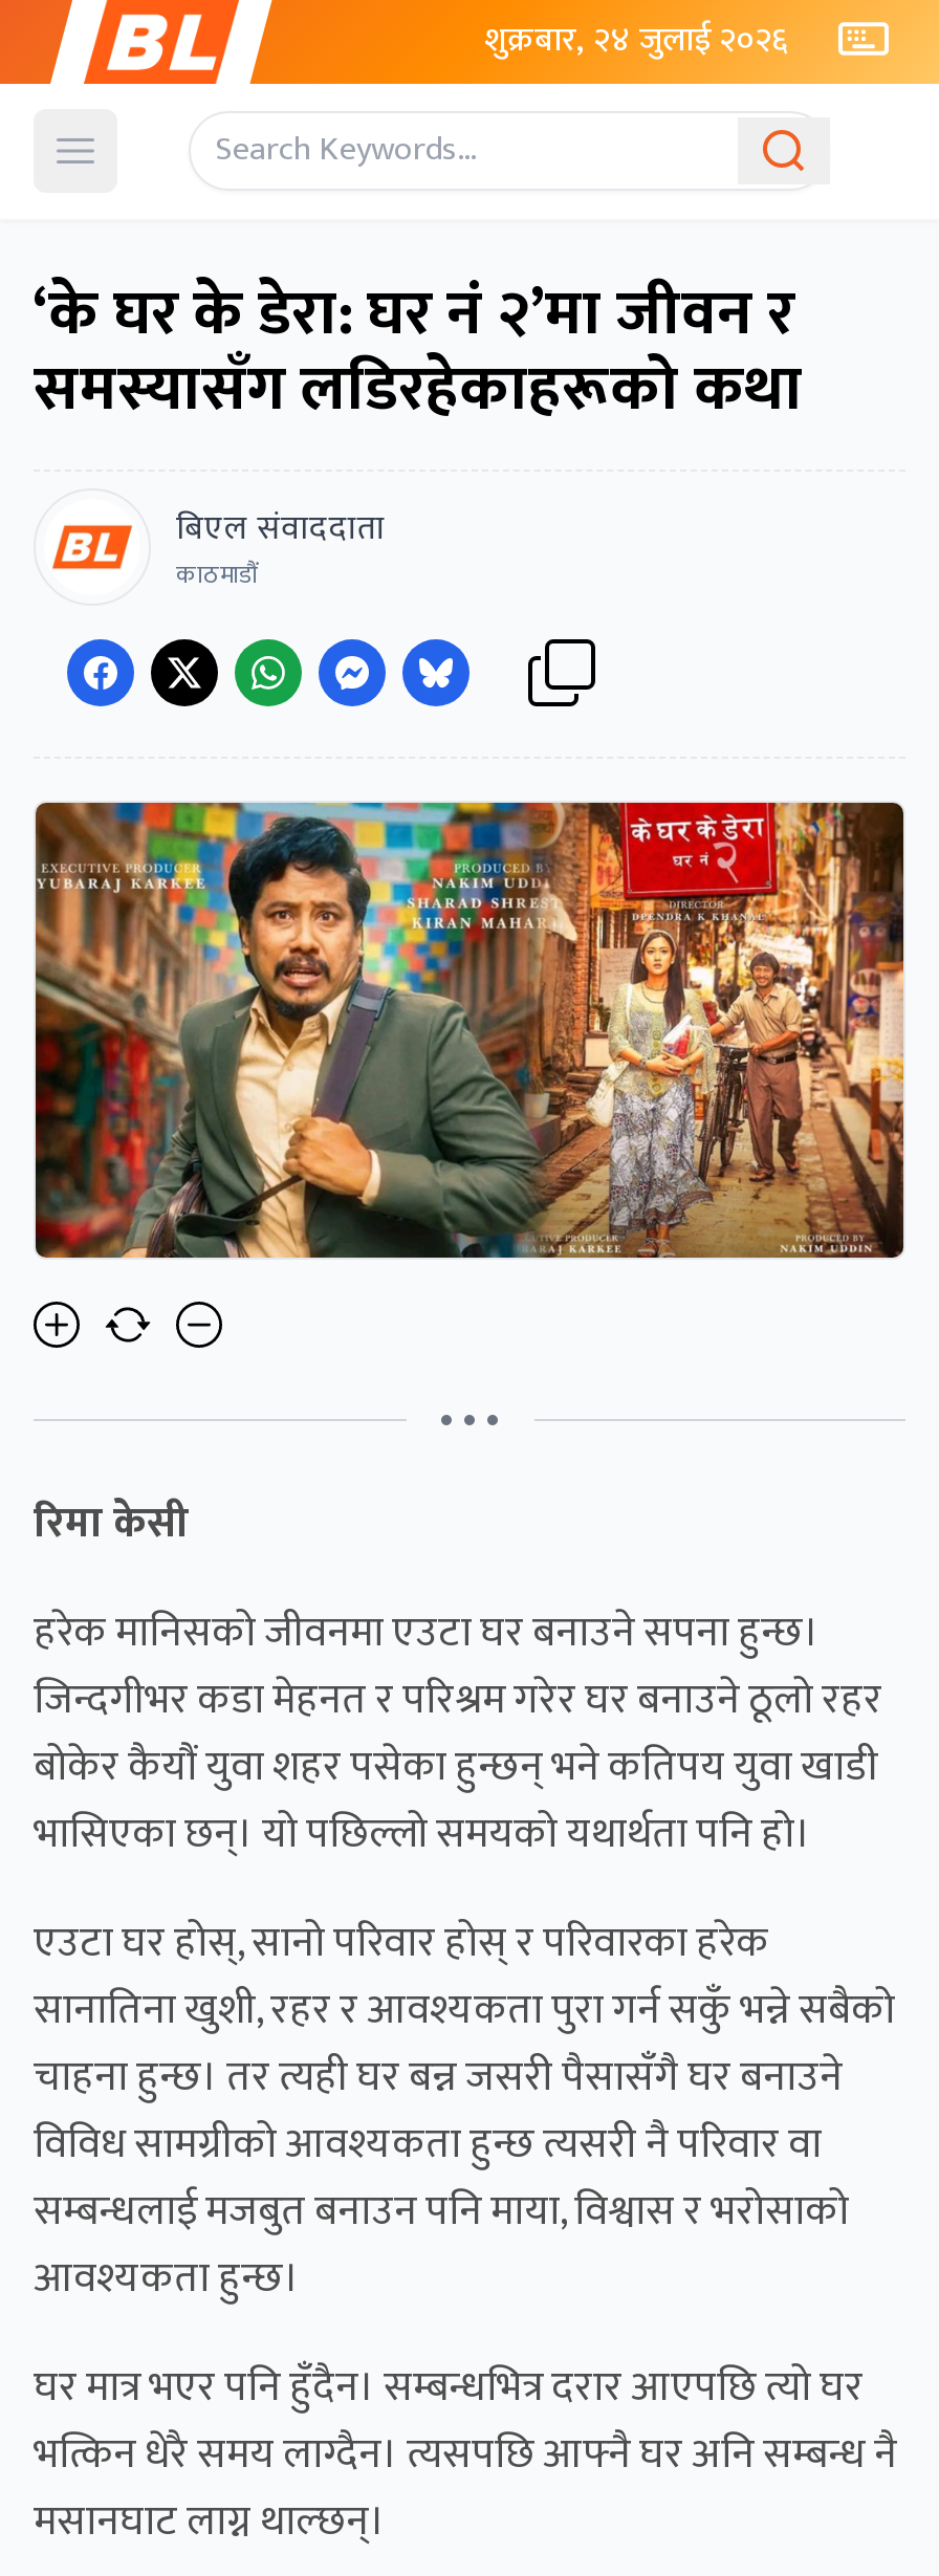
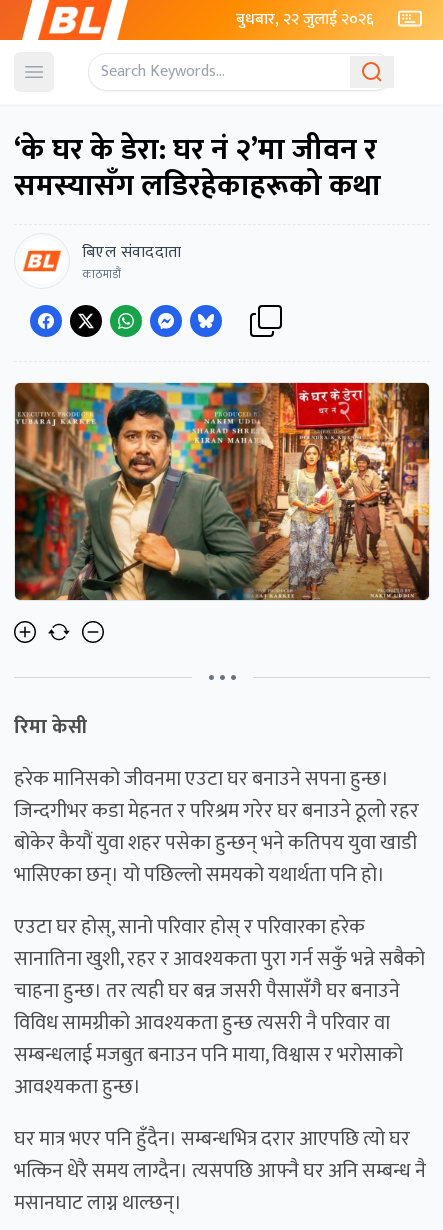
- शुक्रबार, २४ जुलाई २०२६
+ बुधबार, २२ जुलाई २०२६
